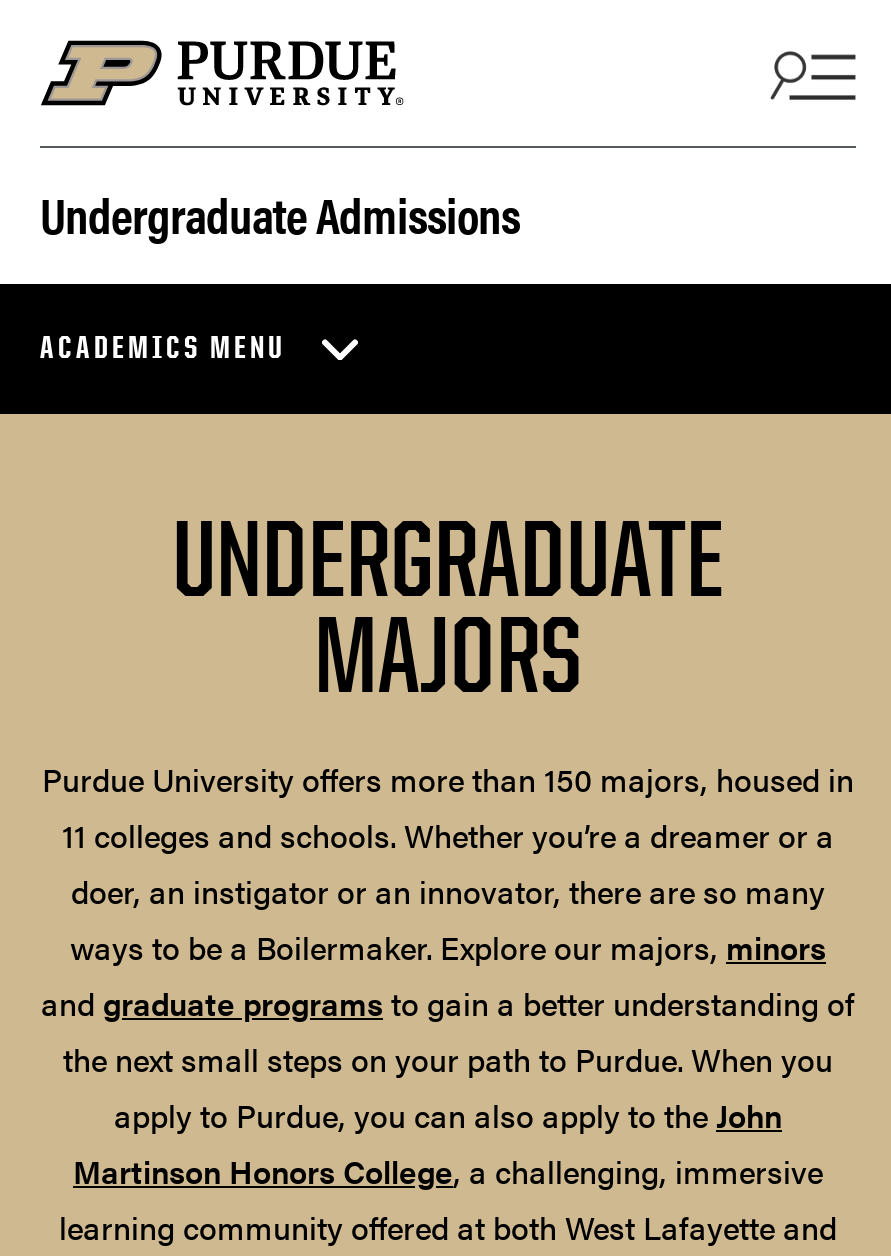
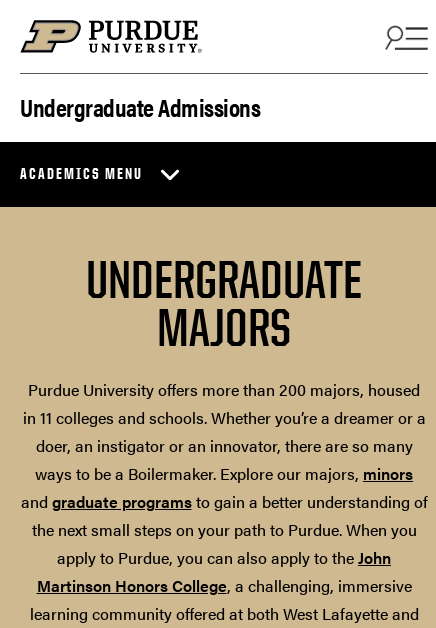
- Purdue University offers more than 150 majors, housed in
- 11 colleges and schools. Whether you’re a dreamer or a
+ Purdue University offers more than 200 majors, housed
+ in 11 colleges and schools. Whether you’re a dreamer or a
